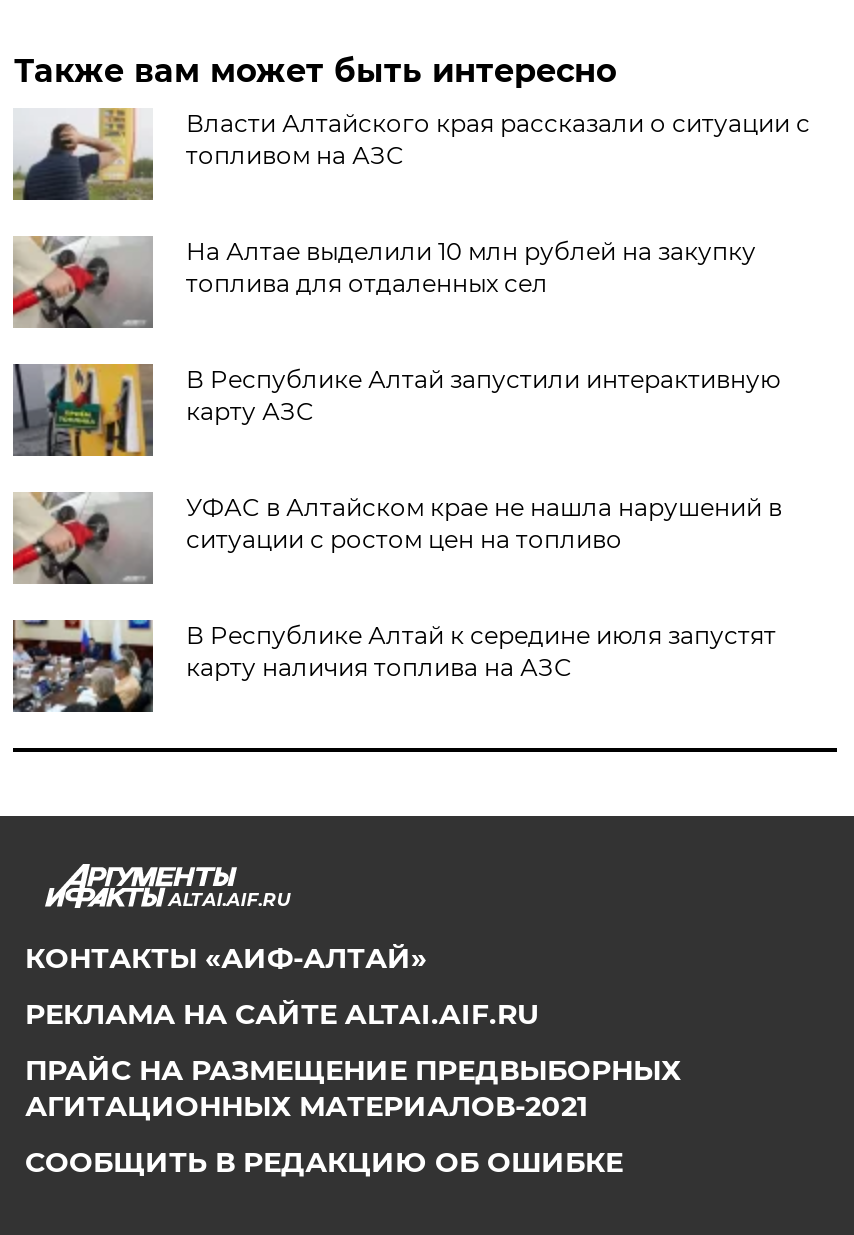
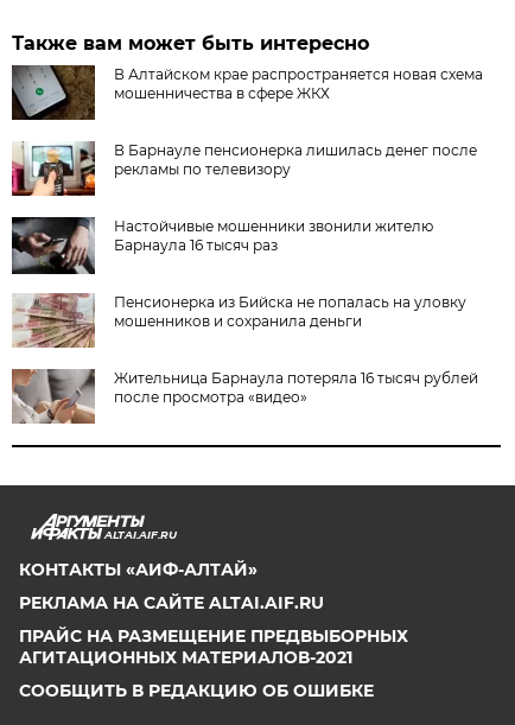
- [image]
- Власти Алтайского края рассказали о ситуации с
- топливом на АЗС
+ [image]
+ В Алтайском крае распространяется новая схема
+ мошенничества в сфере ЖКХ

- [image]
- На Алтае выделили 10 млн рублей на закупку
- топлива для отдаленных сел
+ [image]
+ В Барнауле пенсионерка лишилась денег после
+ рекламы по телевизору

- [image]
- В Республике Алтай запустили интерактивную
- карту АЗС
+ [image]
+ Настойчивые мошенники звонили жителю
+ Барнаула 16 тысяч раз

- [image]
- УФАС в Алтайском крае не нашла нарушений в
- ситуации с ростом цен на топливо
+ [image]
+ Пенсионерка из Бийска не попалась на уловку
+ мошенников и сохранила деньги

- [image]
- В Республике Алтай к середине июля запустят
- карту наличия топлива на АЗС
+ [image]
+ Жительница Барнаула потеряла 16 тысяч рублей
+ после просмотра «видео»
